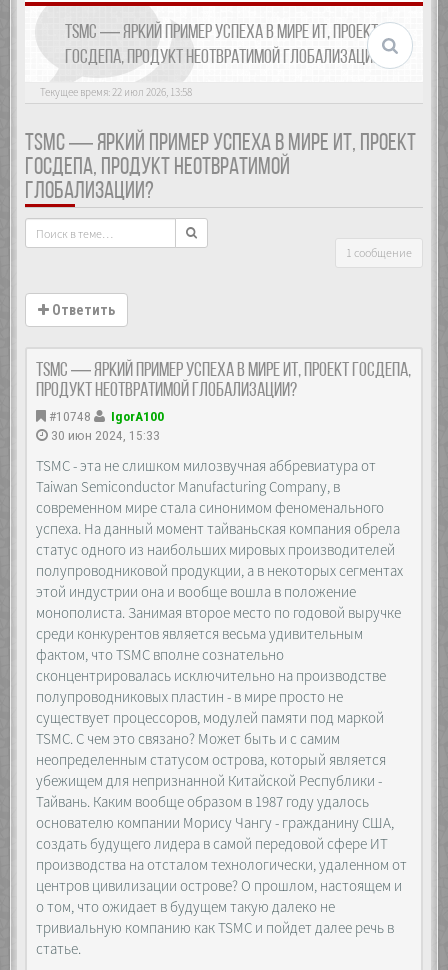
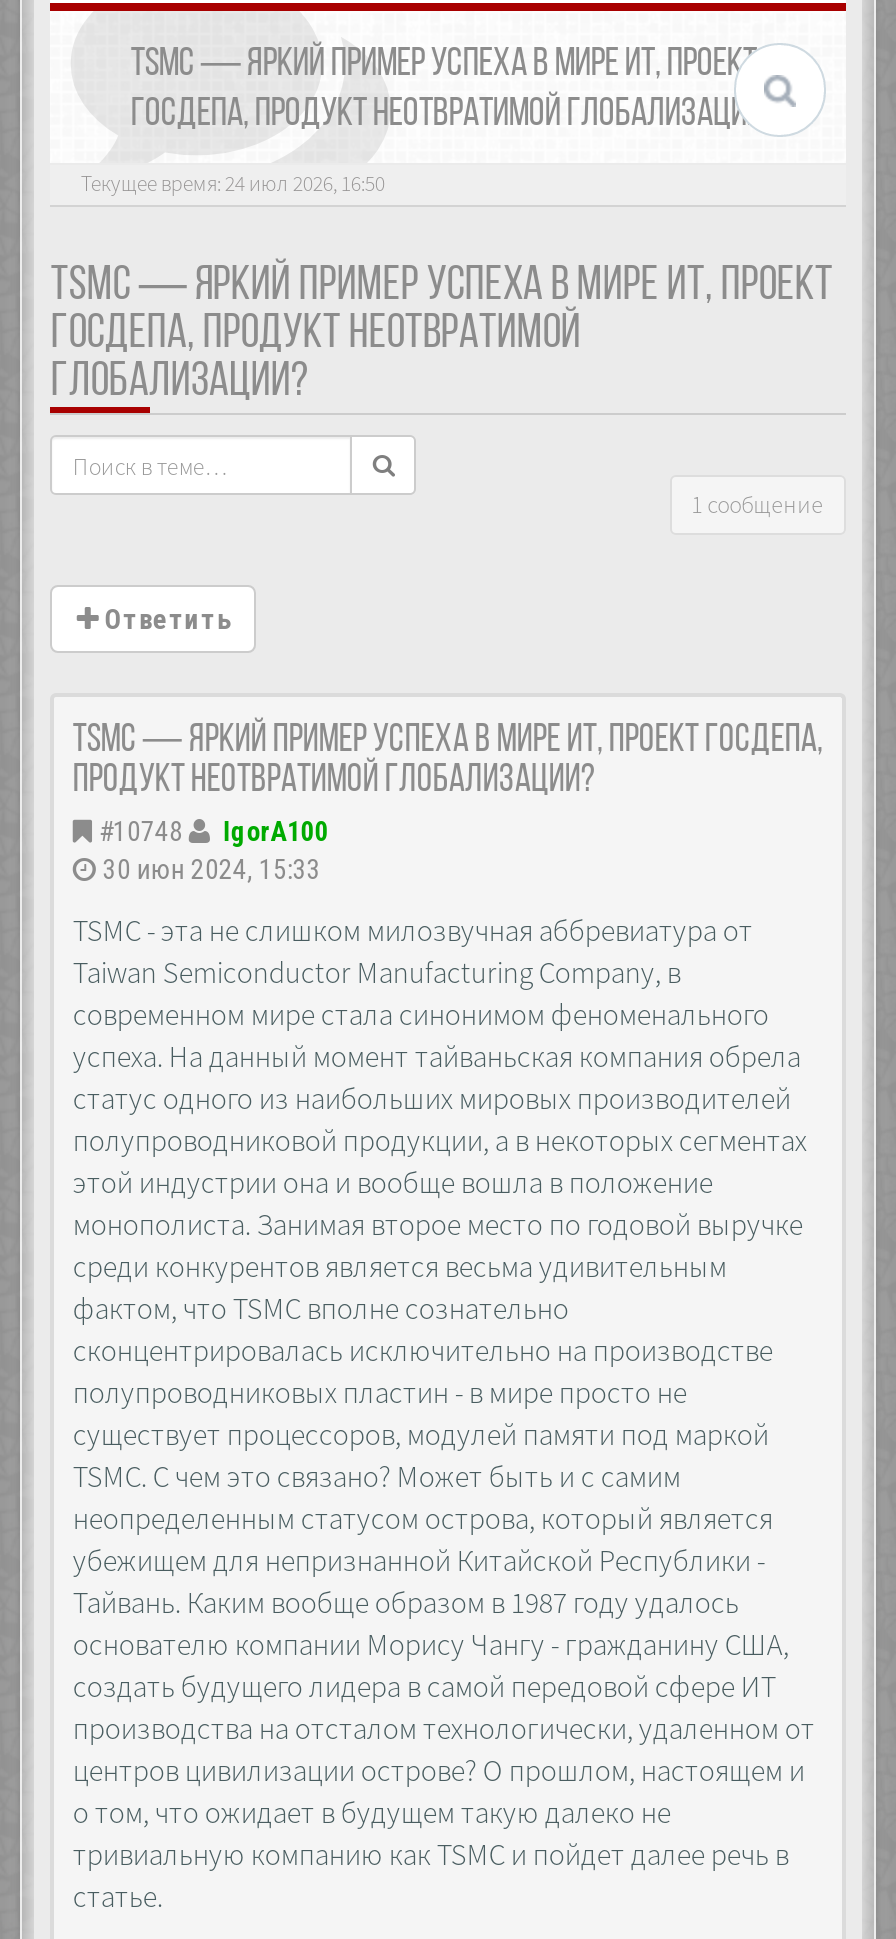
- Текущее время: 22 июл 2026, 13:58
+ Текущее время: 24 июл 2026, 16:50
